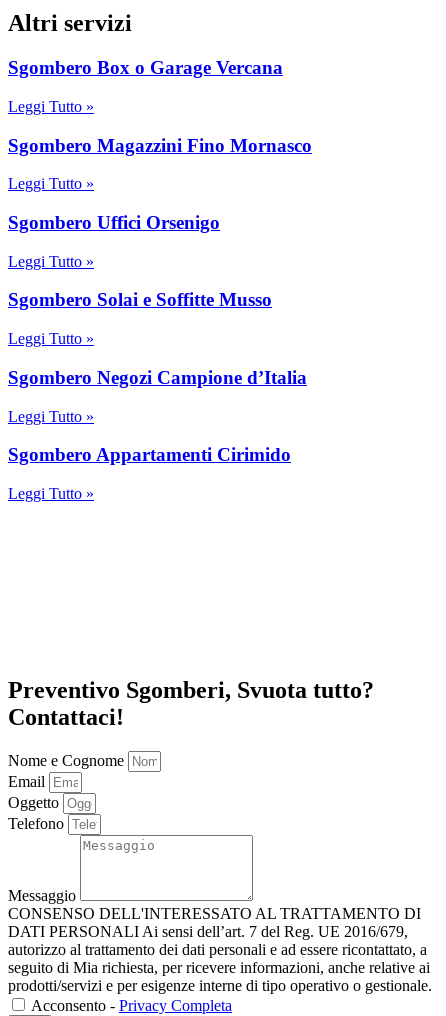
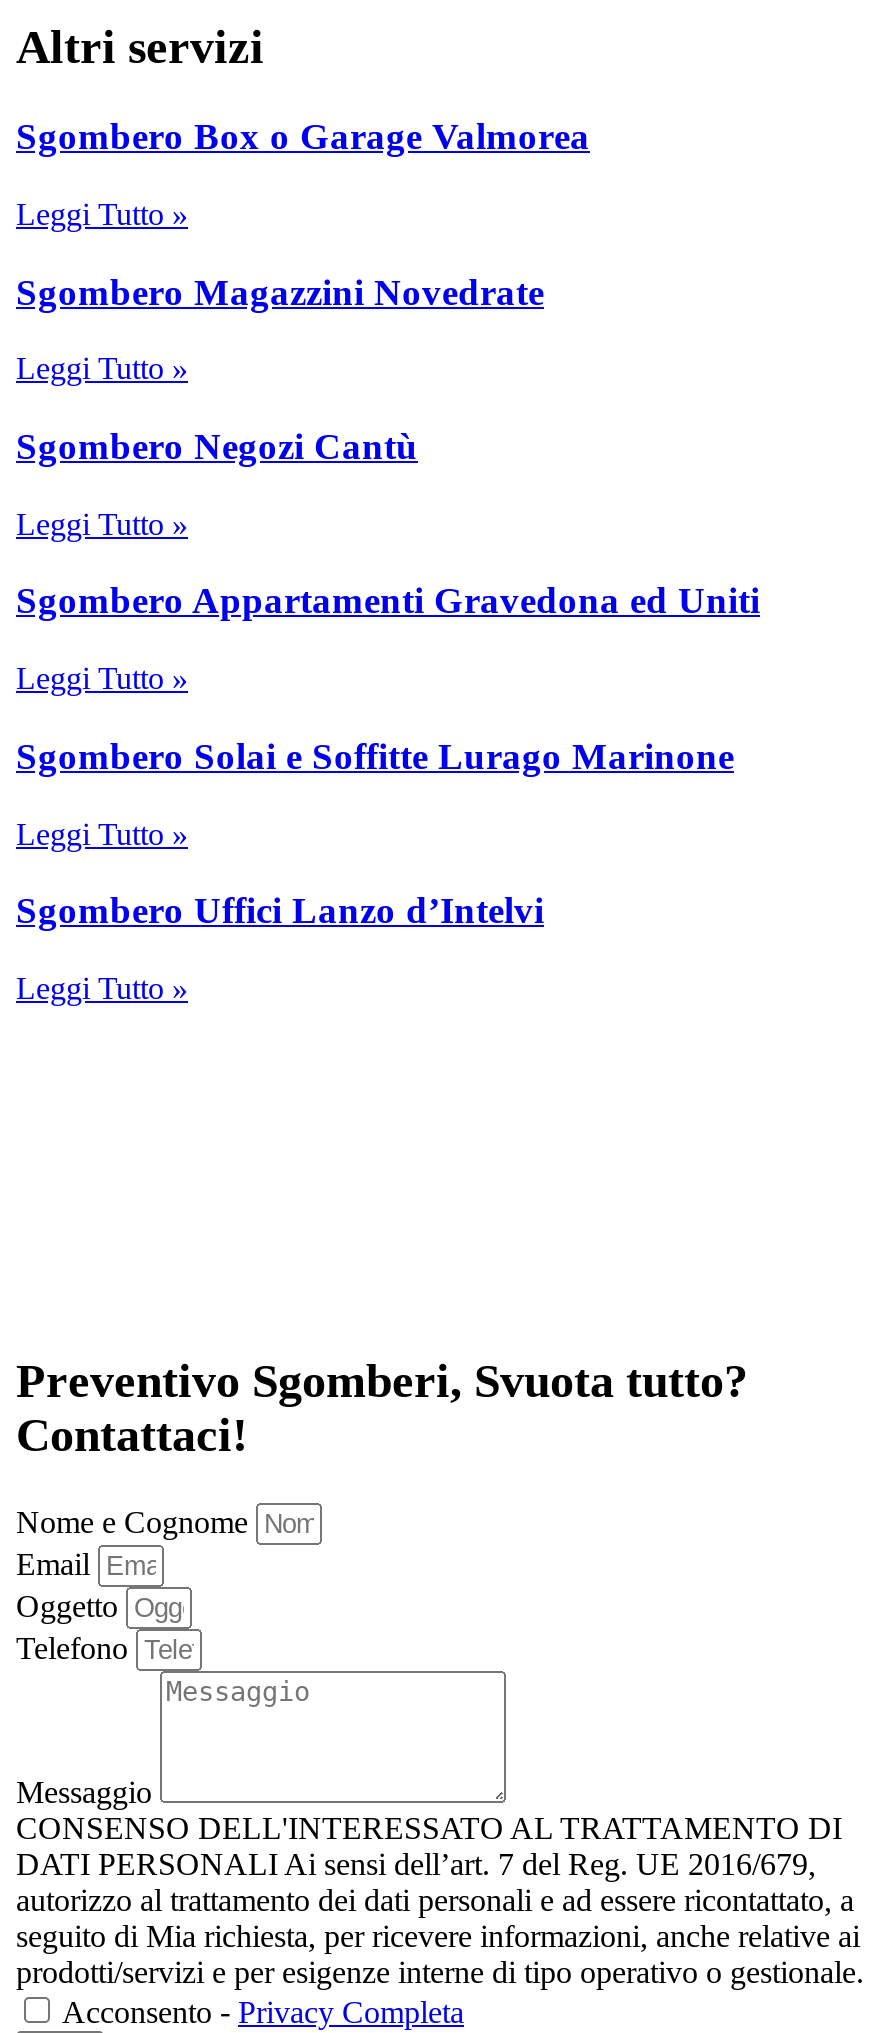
- Sgombero Box o Garage Vercana
+ Sgombero Box o Garage Valmorea

- Sgombero Magazzini Fino Mornasco
+ Sgombero Magazzini Novedrate

- Sgombero Uffici Orsenigo
+ Sgombero Negozi Cantù

- Sgombero Solai e Soffitte Musso
+ Sgombero Appartamenti Gravedona ed Uniti

- Sgombero Negozi Campione d’Italia
+ Sgombero Solai e Soffitte Lurago Marinone

- Sgombero Appartamenti Cirimido
+ Sgombero Uffici Lanzo d’Intelvi
